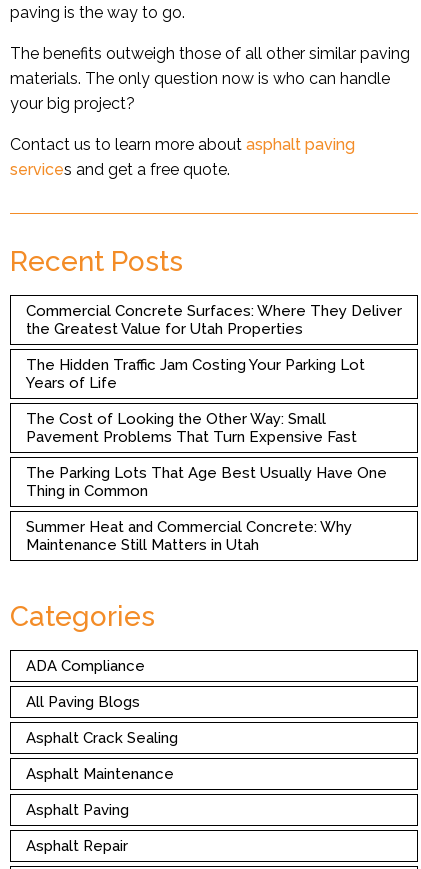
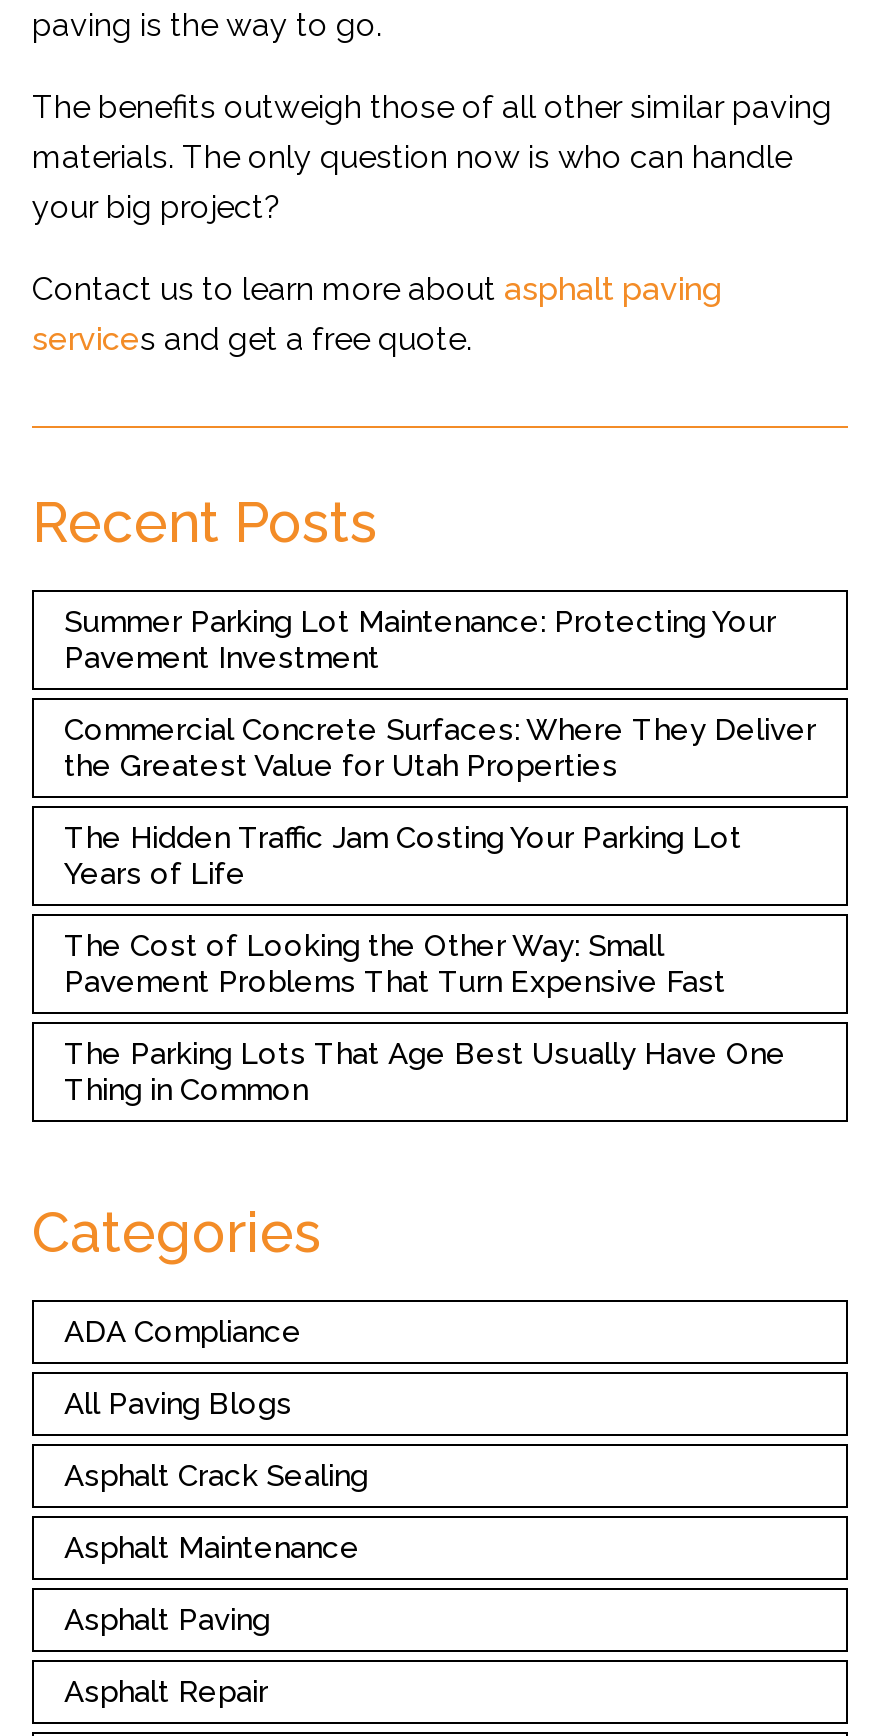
+ Summer Parking Lot Maintenance: Protecting Your
+ Pavement Investment

moved down: Commercial Concrete Surfaces: Where They Deliver | the Greatest Value for Utah Properties | The Hidden Traffic Jam Costing Your Parking Lot | Years of Life | The Cost of Looking the Other Way: Small | Pavement Problems That Turn Expensive Fast | The Parking Lots That Age Best Usually Have One | Thing in Common

- Summer Heat and Commercial Concrete: Why
- Maintenance Still Matters in Utah
